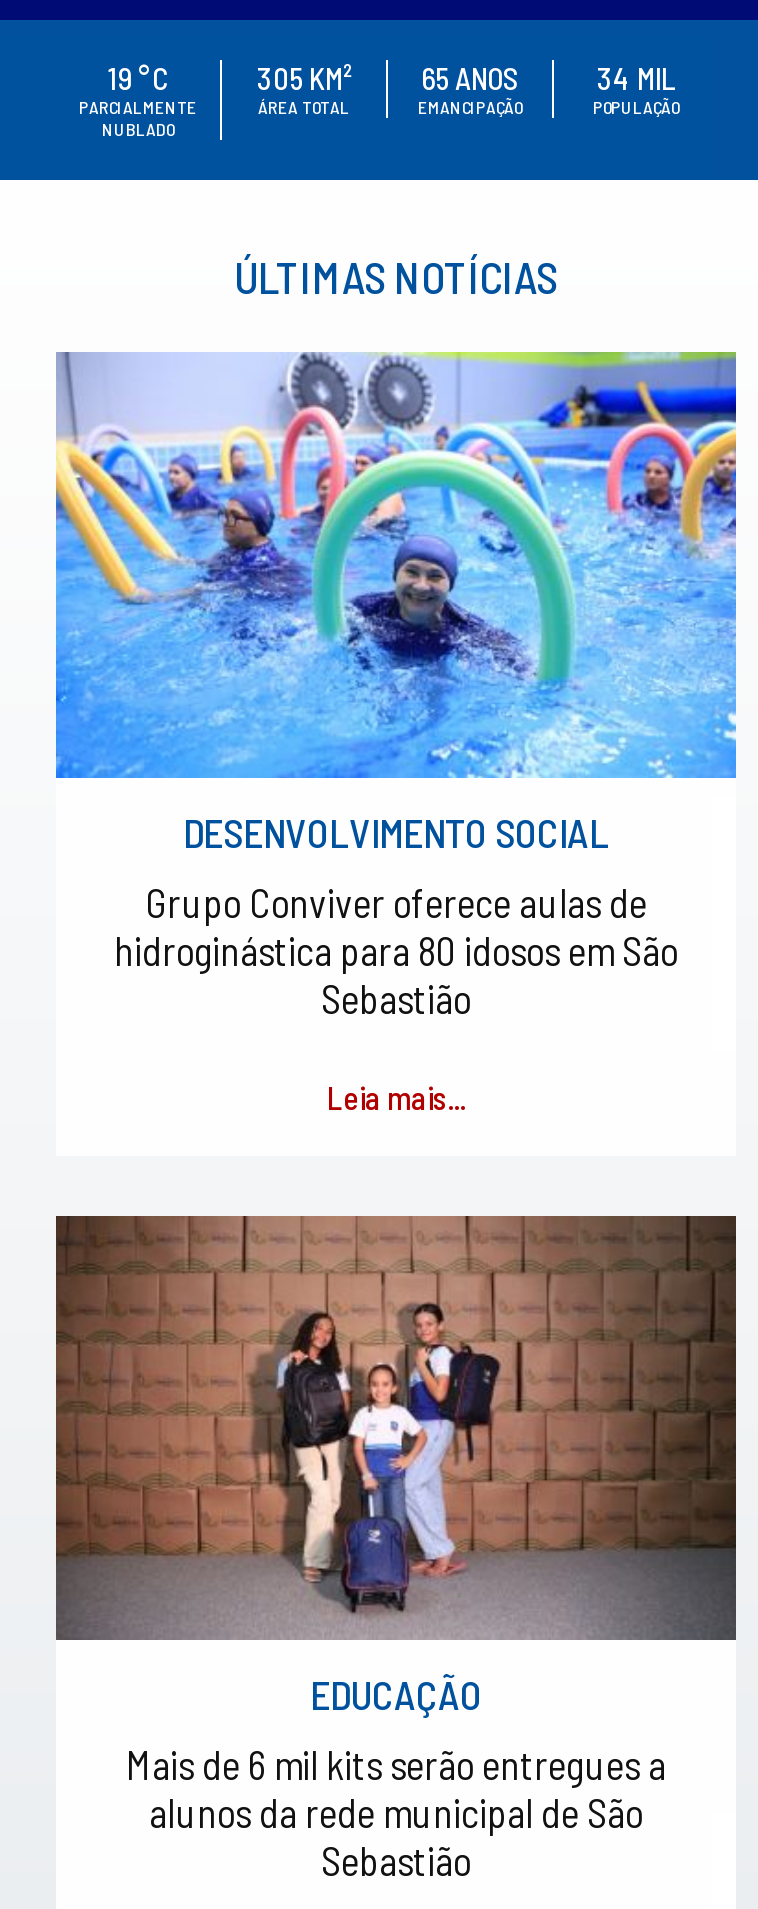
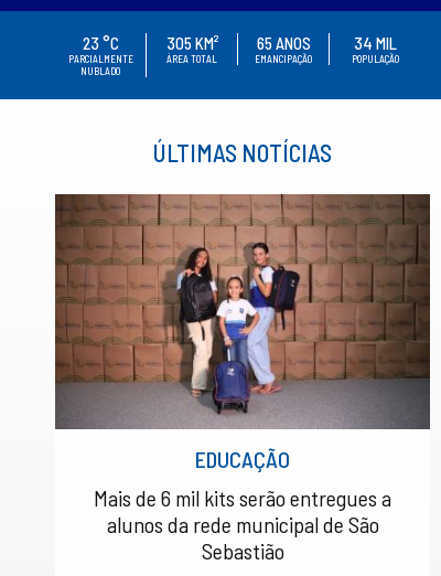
- 19 °C
+ 23 °C

- [image]
- DESENVOLVIMENTO SOCIAL
- Grupo Conviver oferece aulas de
- hidroginástica para 80 idosos em São
- Sebastião
- Leia mais...
